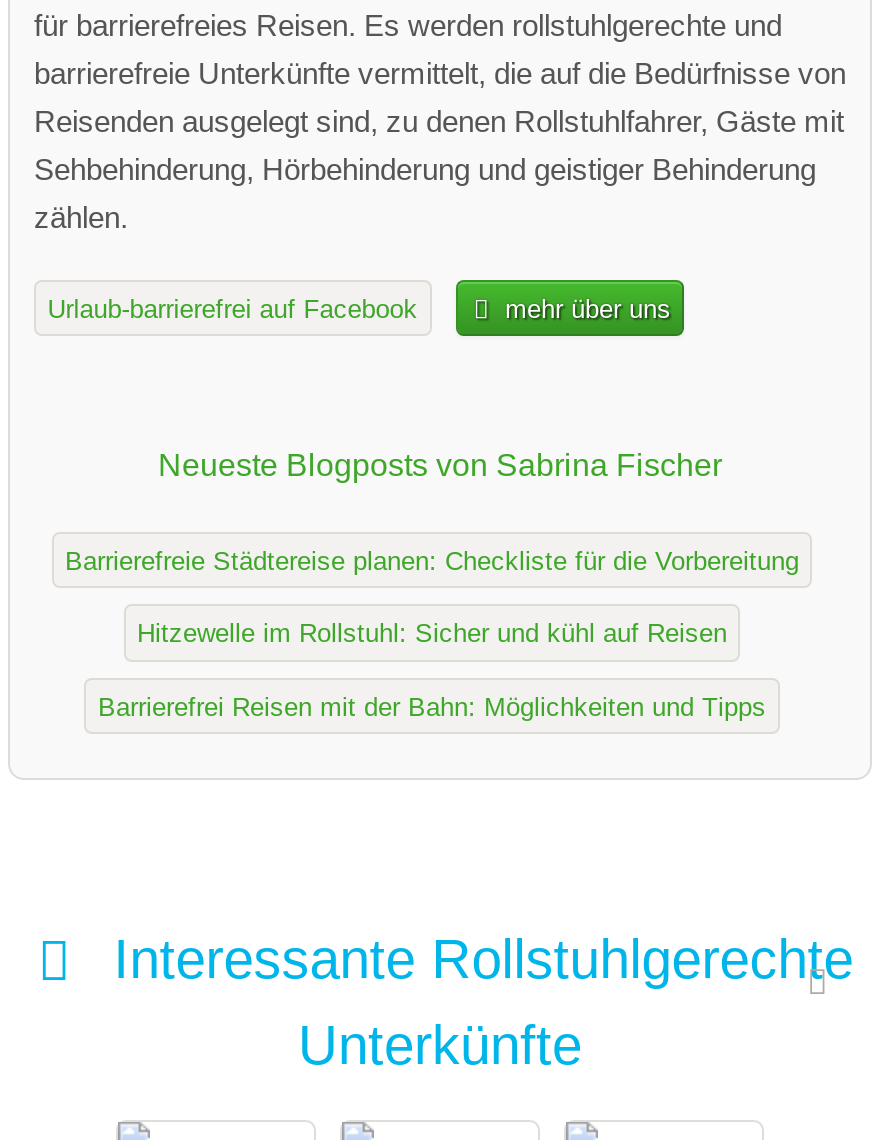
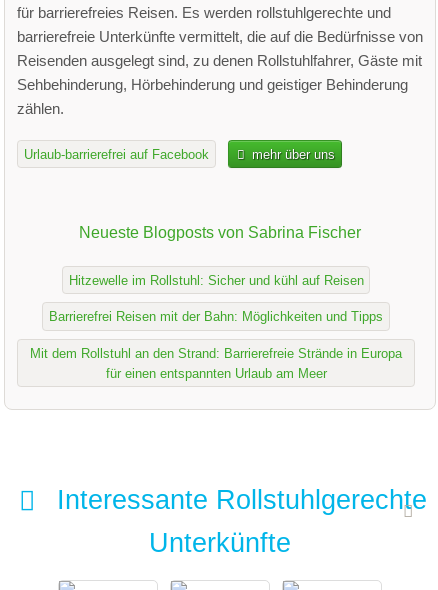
- Barrierefreie Städtereise planen: Checkliste für die Vorbereitung

moved up: Hitzewelle im Rollstuhl: Sicher und kühl auf Reisen | Barrierefrei Reisen mit der Bahn: Möglichkeiten und Tipps

+ Mit dem Rollstuhl an den Strand: Barrierefreie Strände in Europa
+ für einen entspannten Urlaub am Meer
